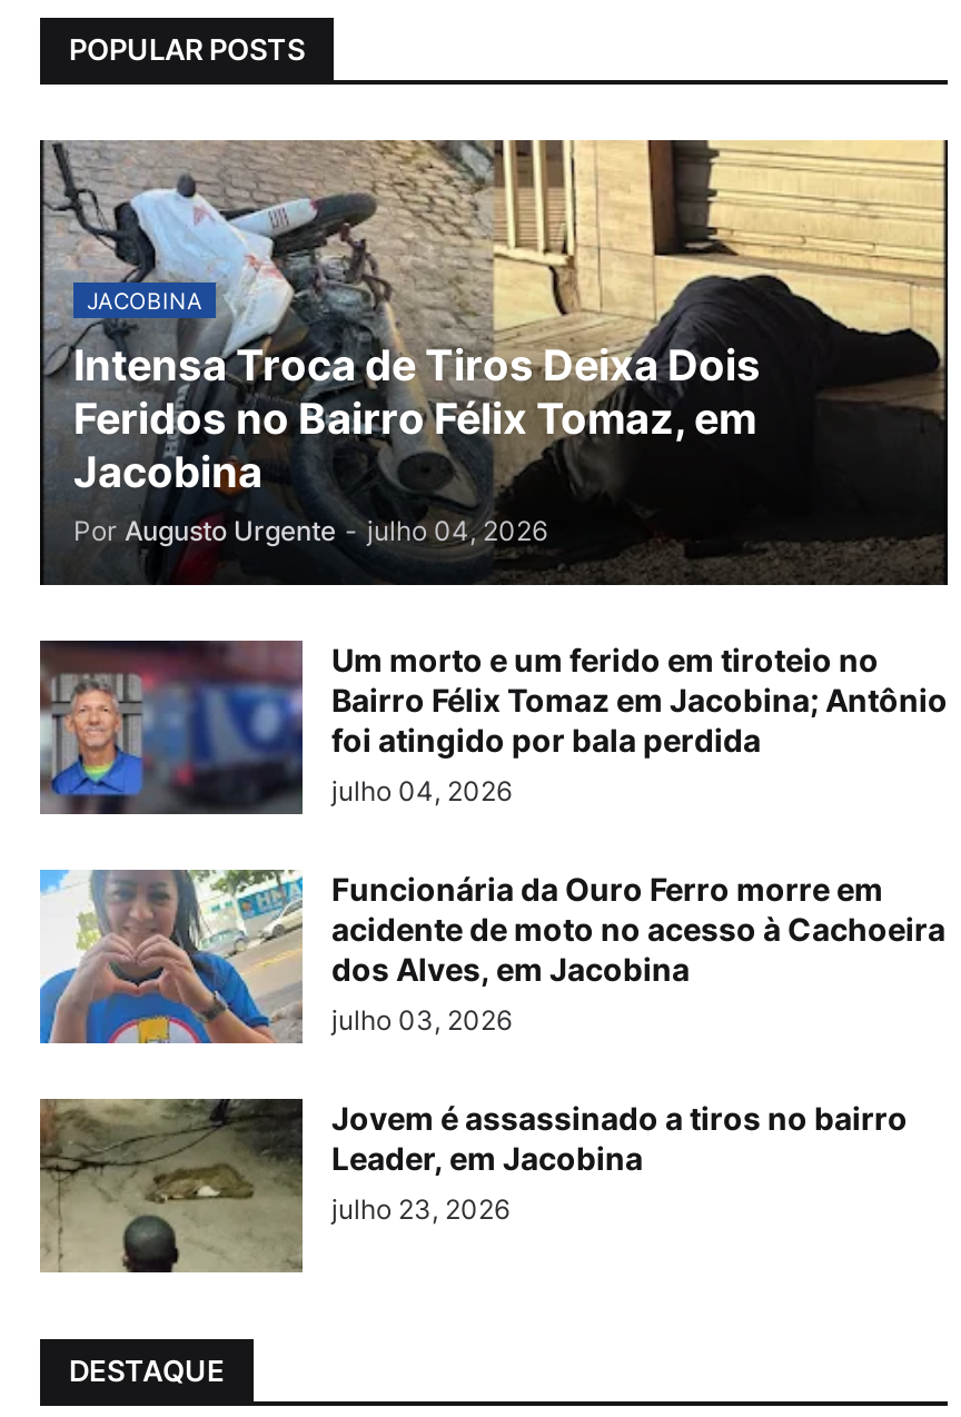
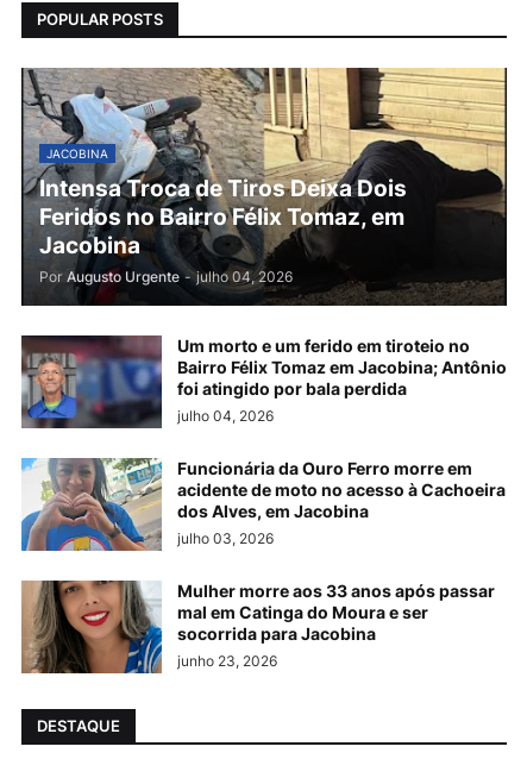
- [image]
- Jovem é assassinado a tiros no bairro
- Leader, em Jacobina
- julho 23, 2026
+ [image]
+ Mulher morre aos 33 anos após passar
+ mal em Catinga do Moura e ser
+ socorrida para Jacobina
+ junho 23, 2026
